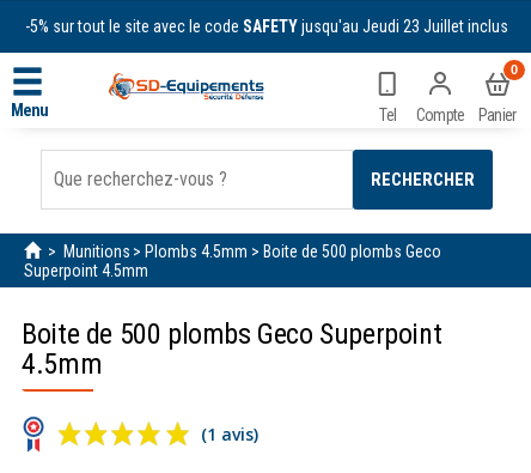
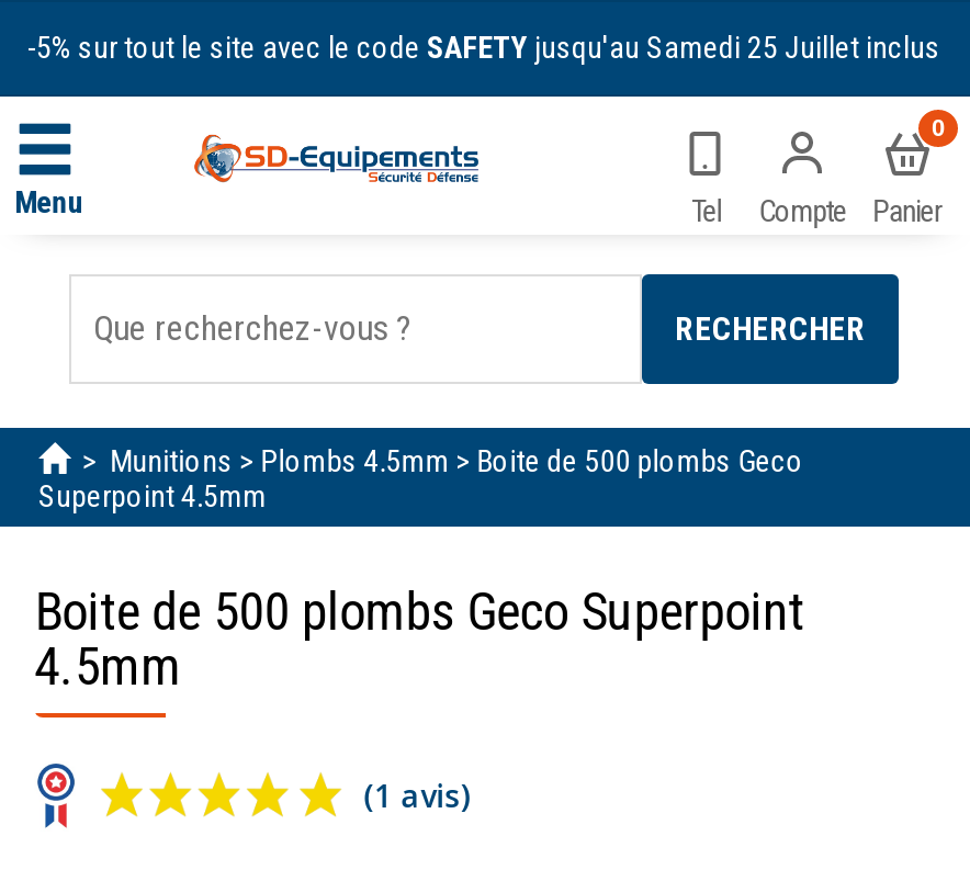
- -5% sur tout le site avec le code SAFETY jusqu'au Jeudi 23 Juillet inclus
+ -5% sur tout le site avec le code SAFETY jusqu'au Samedi 25 Juillet inclus
